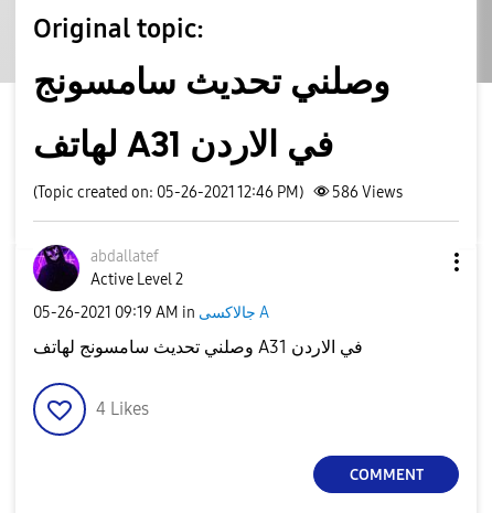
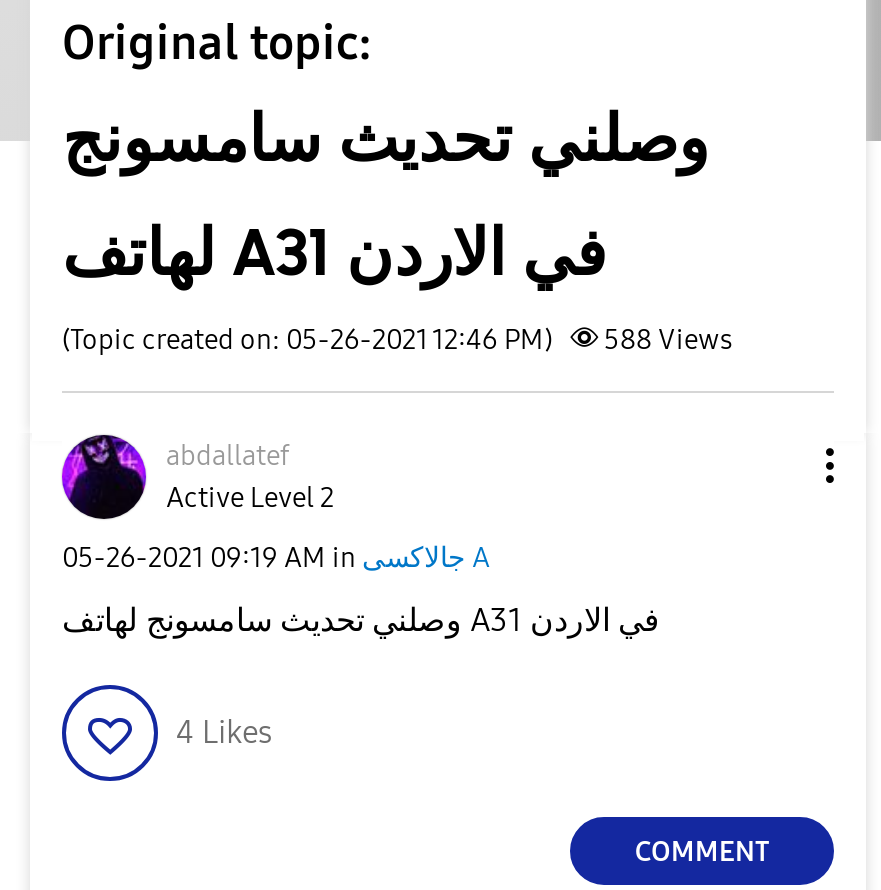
- (Topic created on: 05-26-2021 12:46 PM) 586 Views
+ (Topic created on: 05-26-2021 12:46 PM) 588 Views
